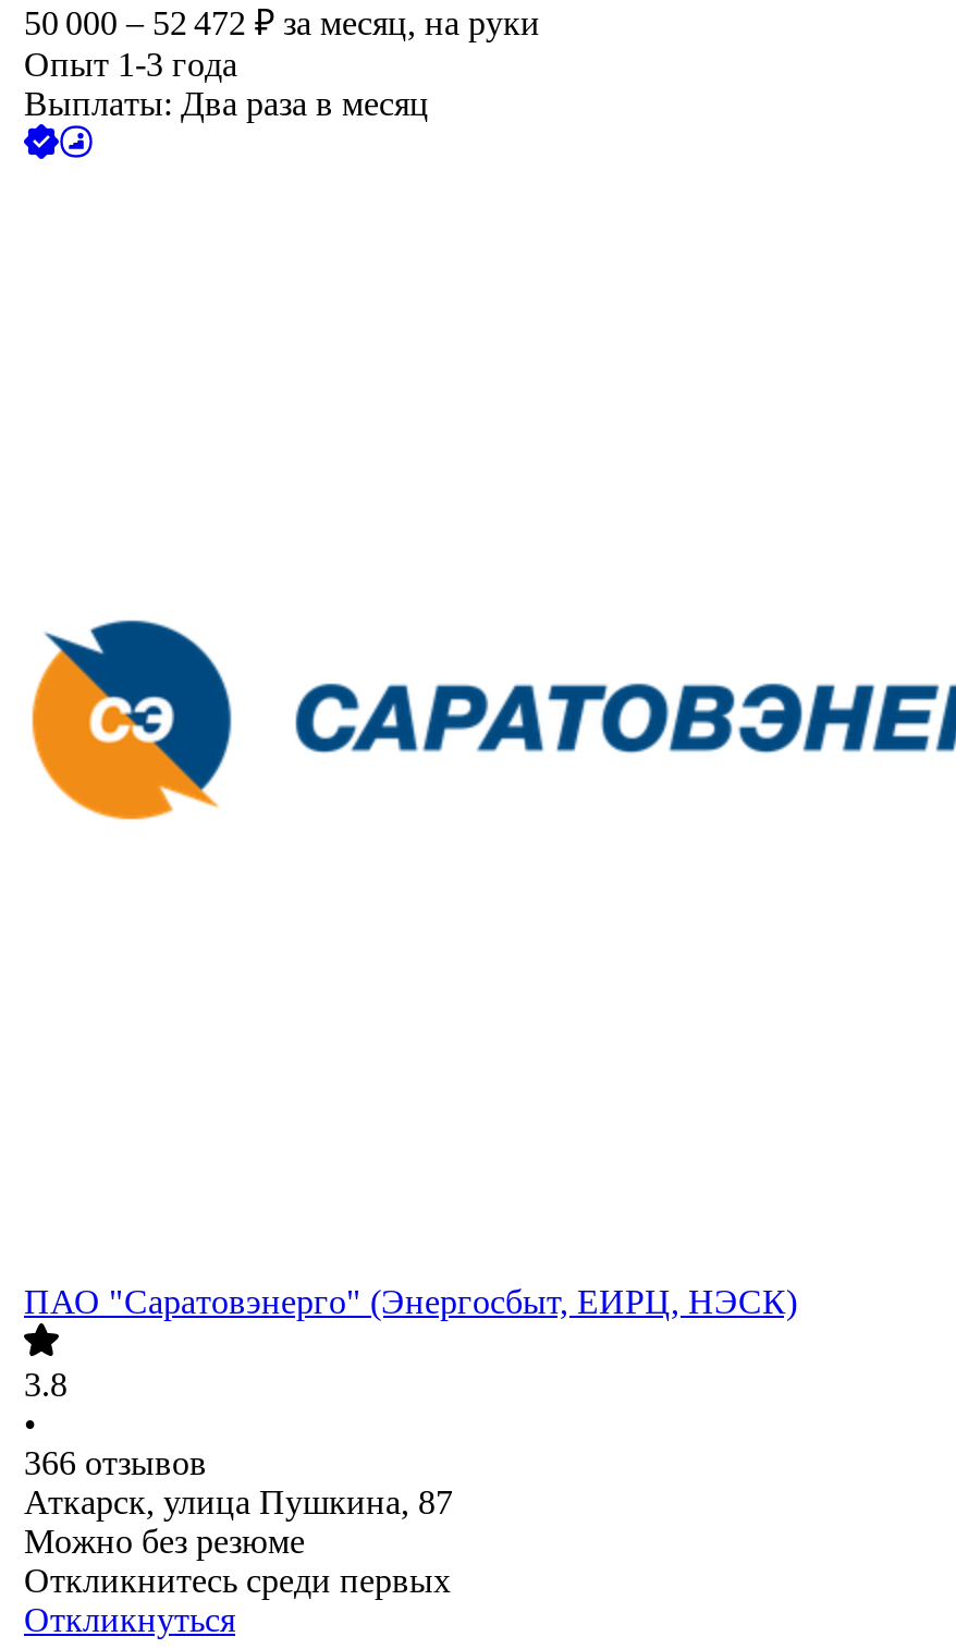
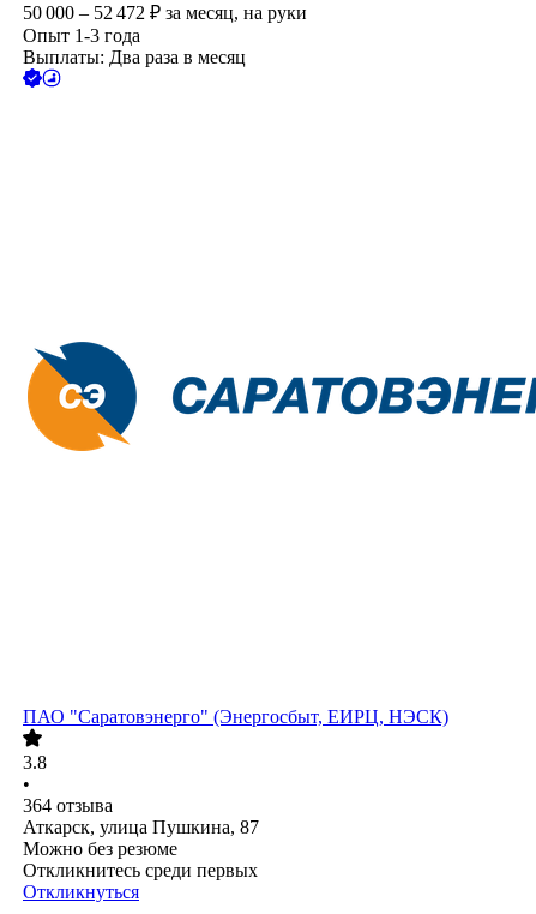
- 366 отзывов
+ 364 отзыва
